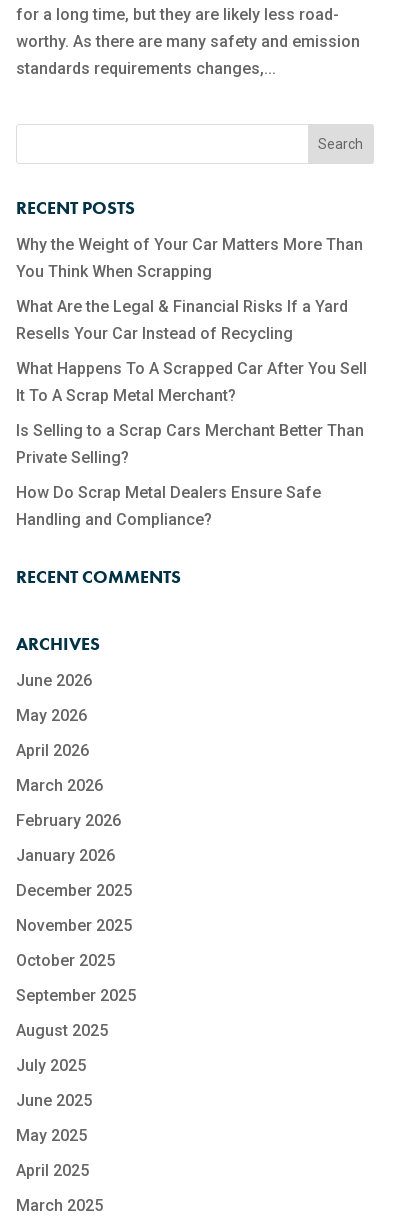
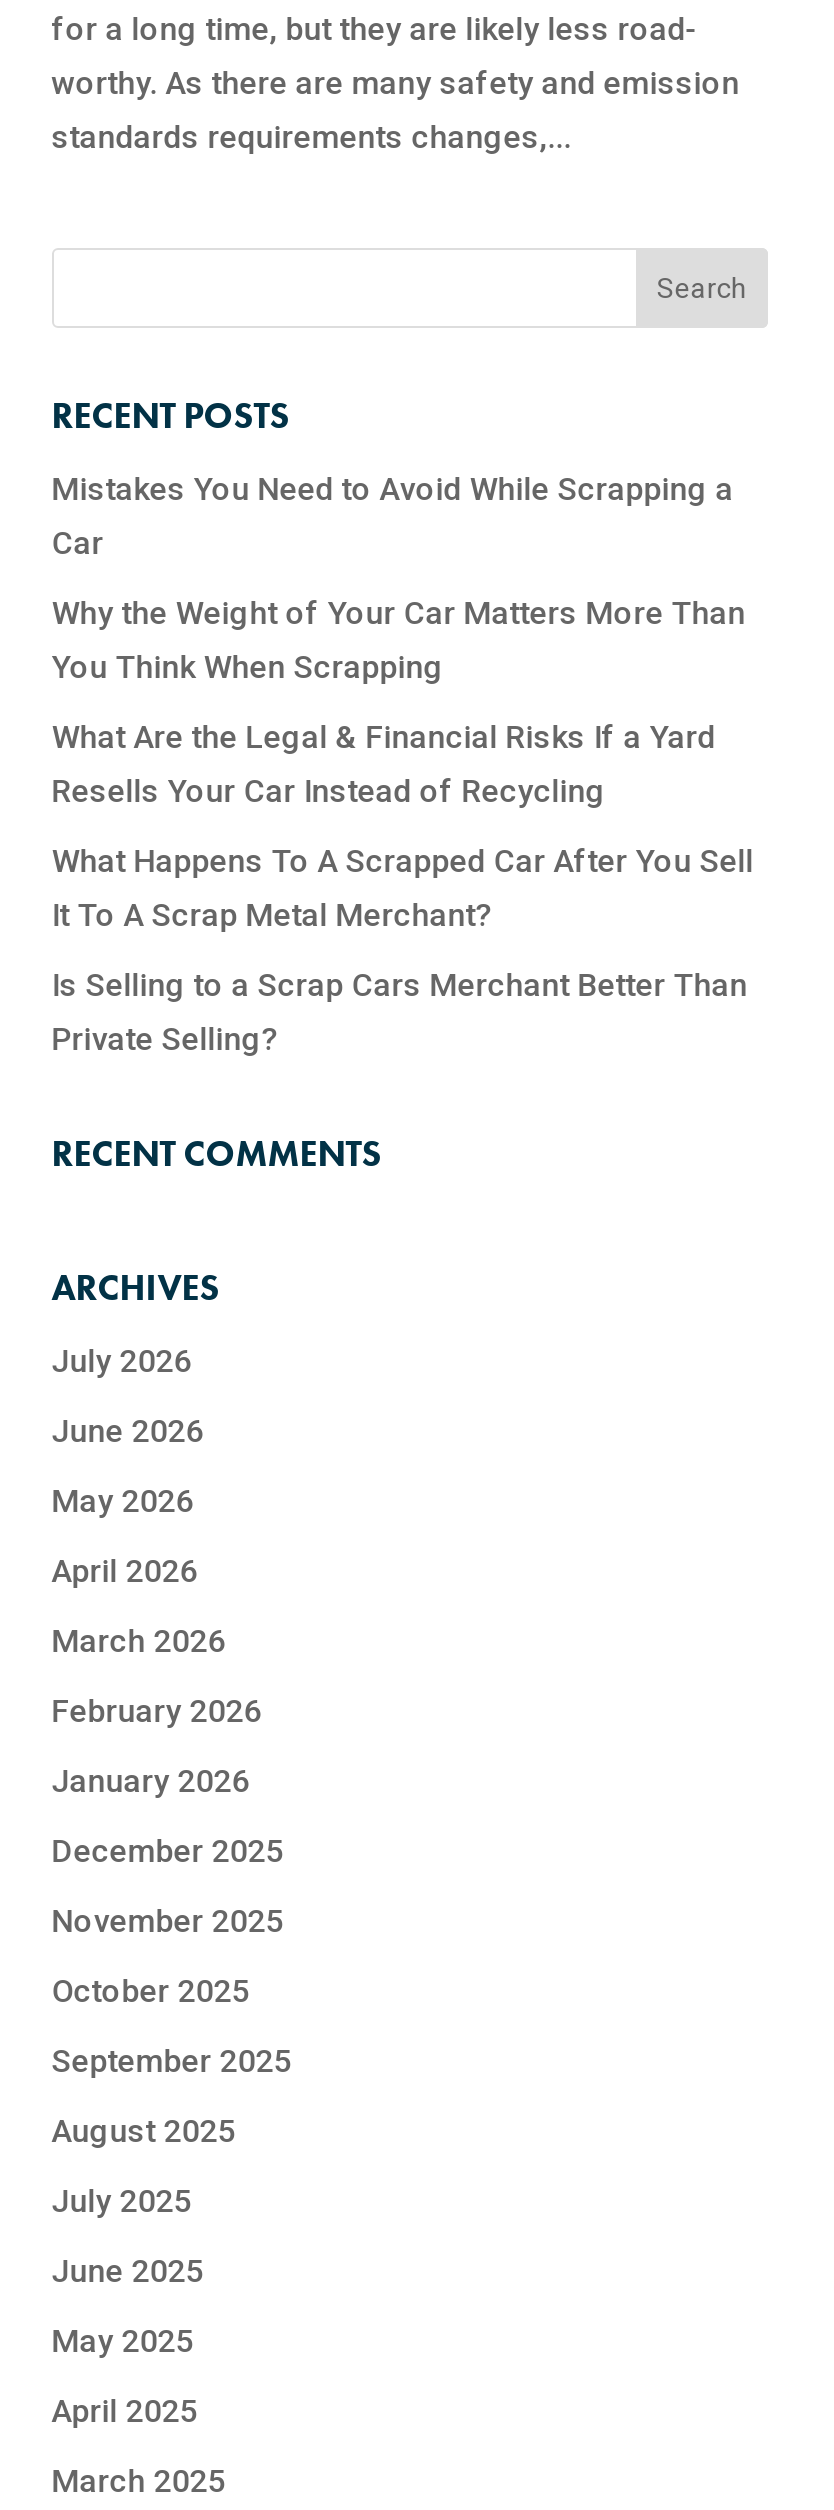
+ Mistakes You Need to Avoid While Scrapping a
+ Car

moved down: Why the Weight of Your Car Matters More Than | You Think When Scrapping | What Are the Legal & Financial Risks If a Yard | Resells Your Car Instead of Recycling | What Happens To A Scrapped Car After You Sell | It To A Scrap Metal Merchant? | Is Selling to a Scrap Cars Merchant Better Than | Private Selling?

- How Do Scrap Metal Dealers Ensure Safe
- Handling and Compliance?

+ July 2026
